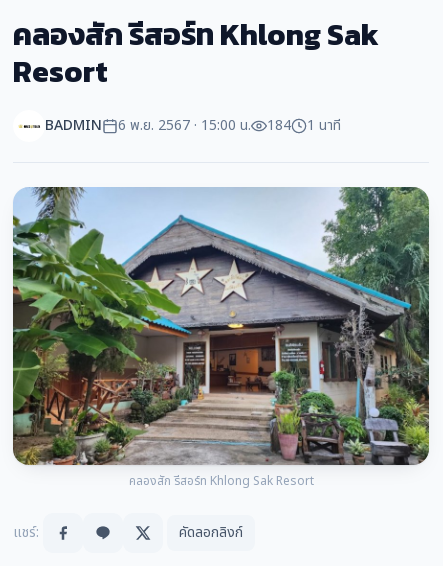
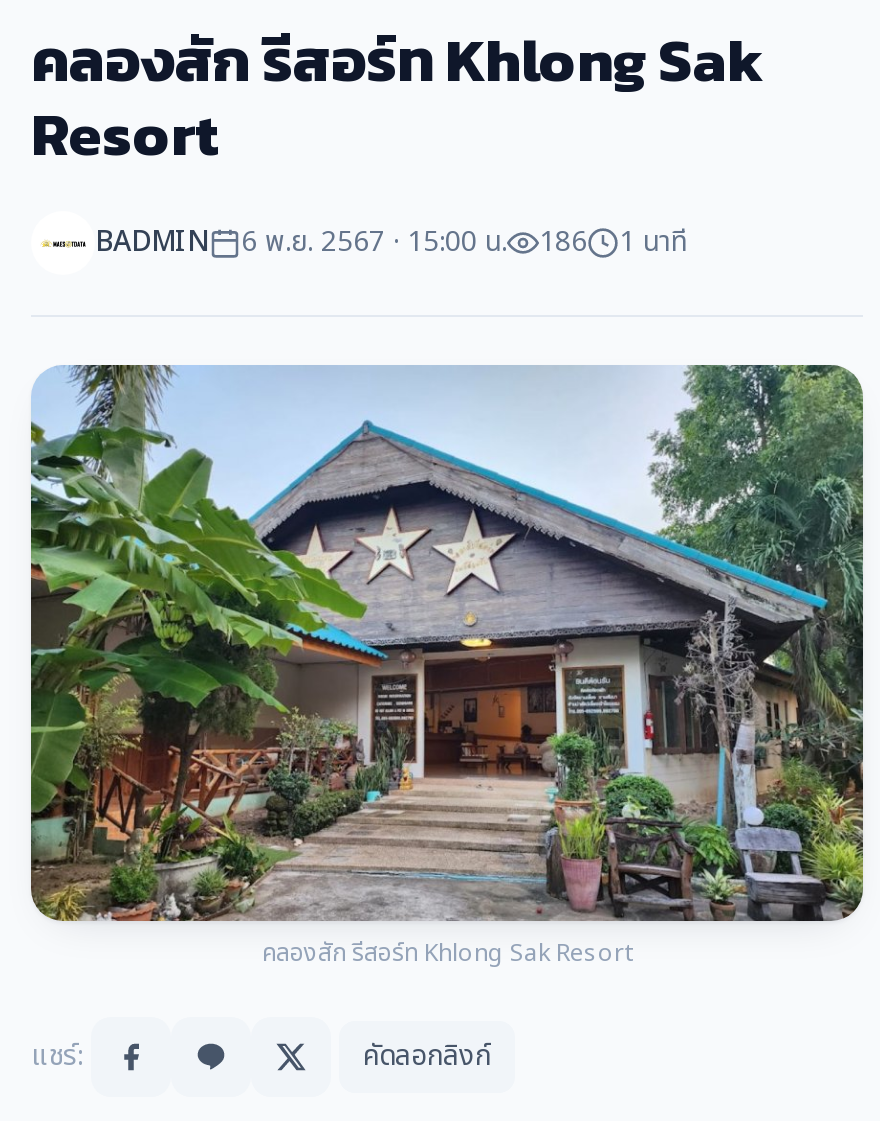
- BADMIN 6 พ.ย. 2567 · 15:00 น. 184 1 นาที
+ BADMIN 6 พ.ย. 2567 · 15:00 น. 186 1 นาที
